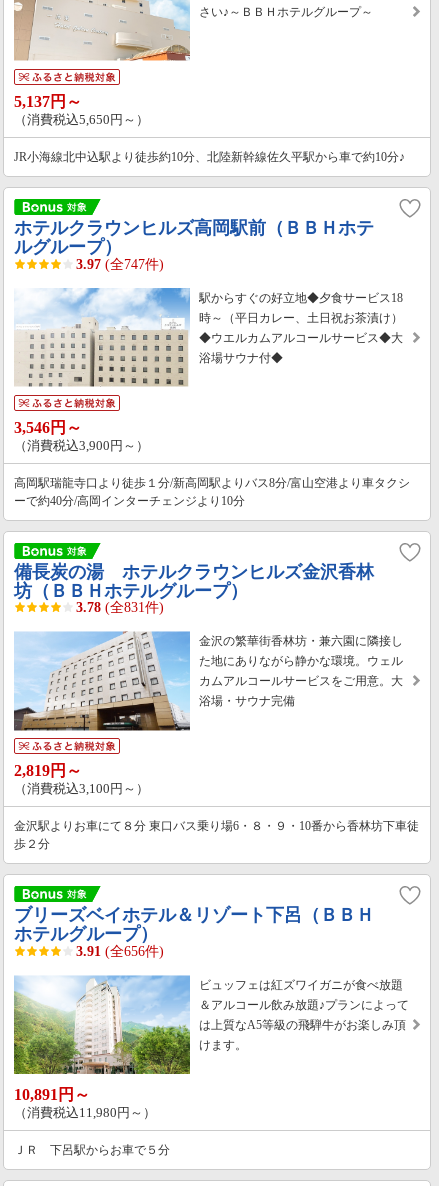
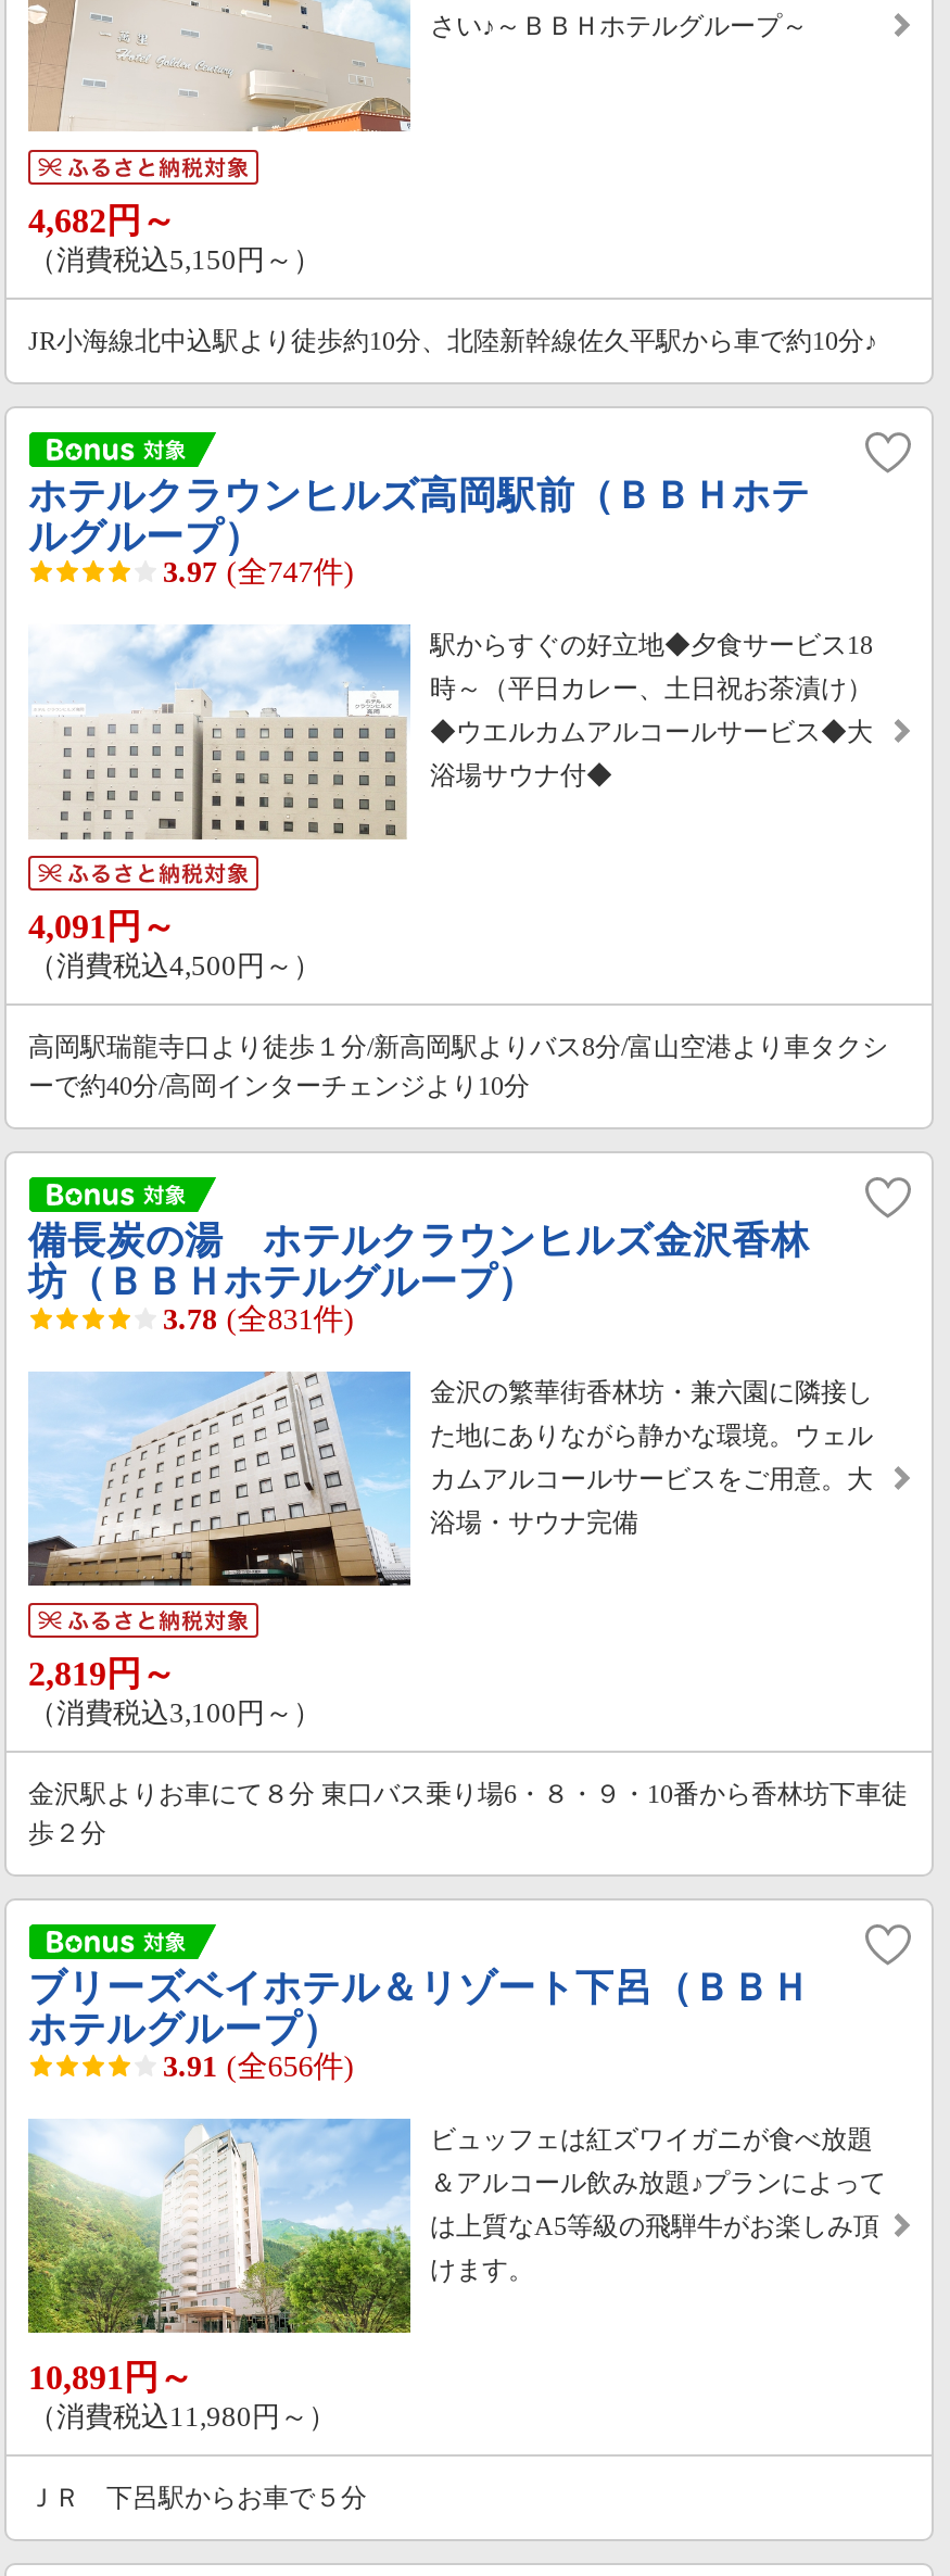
- 5,137円～
+ 4,682円～

- （消費税込5,650円～）
+ （消費税込5,150円～）

- 3,546円～
+ 4,091円～

- （消費税込3,900円～）
+ （消費税込4,500円～）
